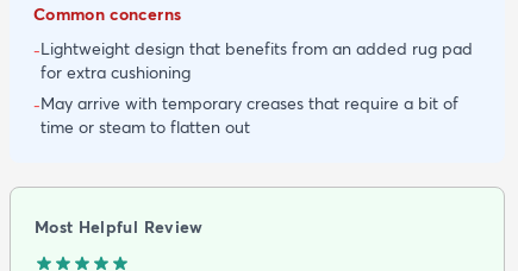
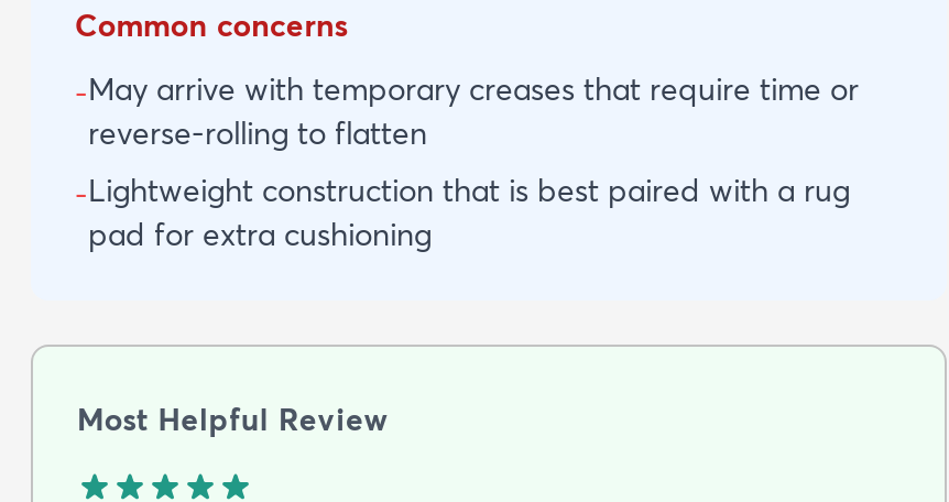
- -Lightweight design that benefits from an added rug pad
- for extra cushioning
- -May arrive with temporary creases that require a bit of
- time or steam to flatten out
+ -May arrive with temporary creases that require time or
+ reverse-rolling to flatten
+ -Lightweight construction that is best paired with a rug
+ pad for extra cushioning
